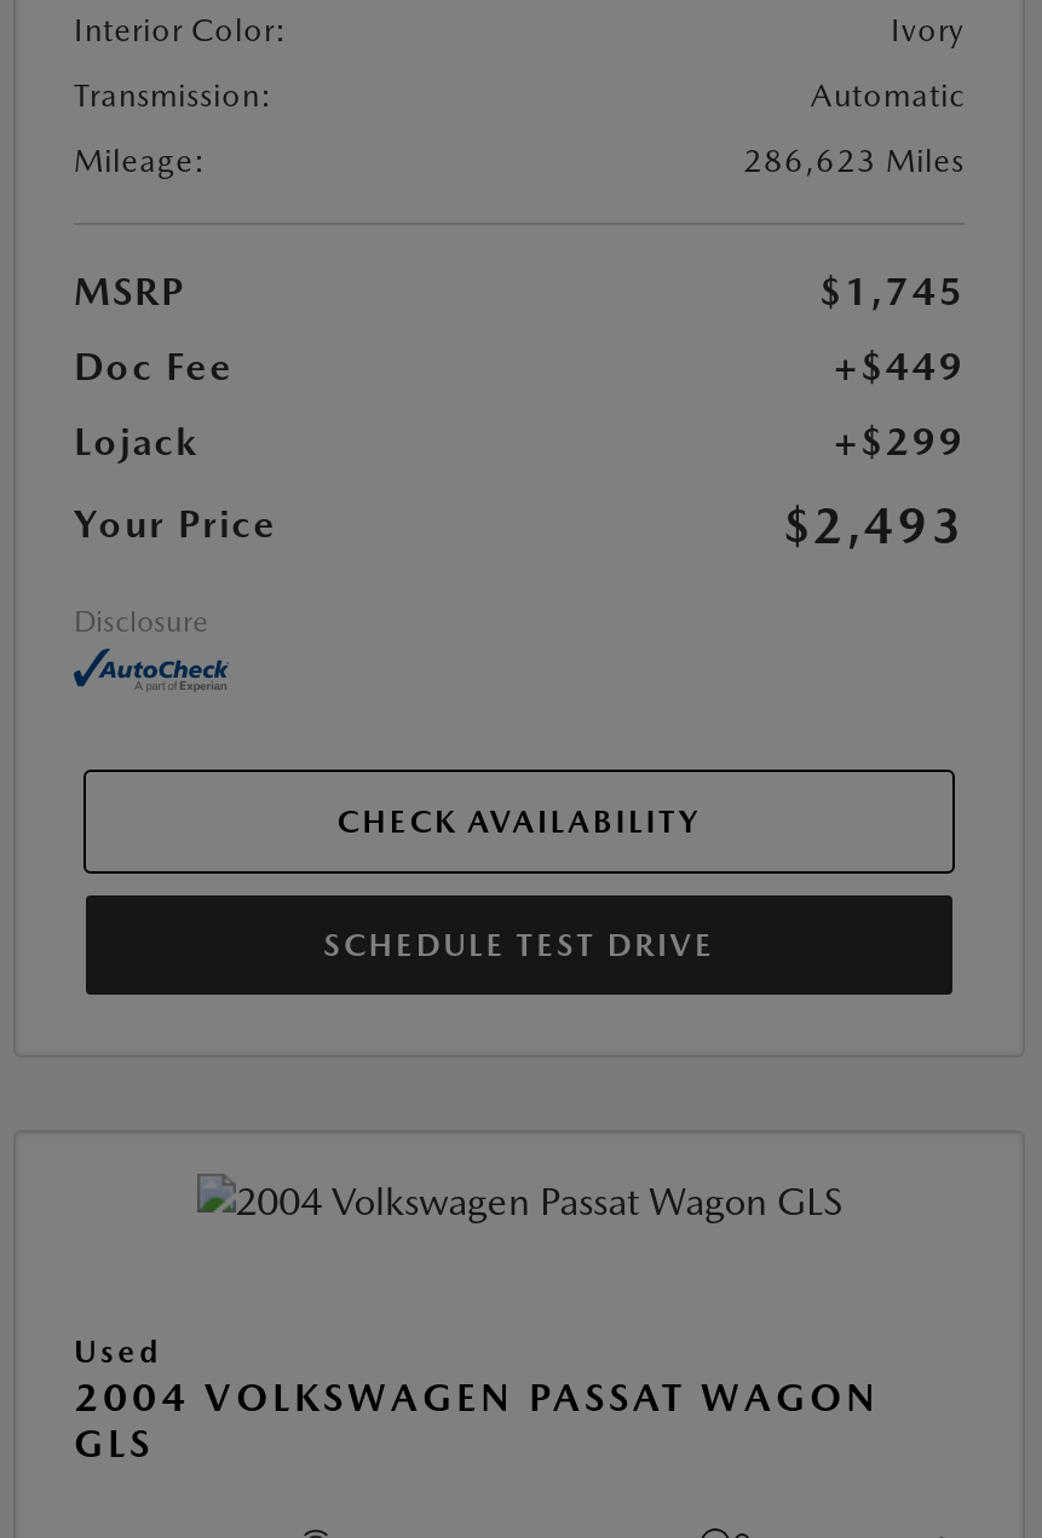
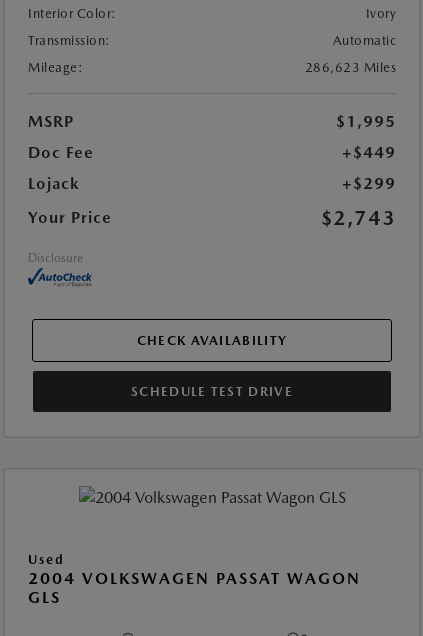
- $1,745
+ $1,995

- $2,493
+ $2,743
